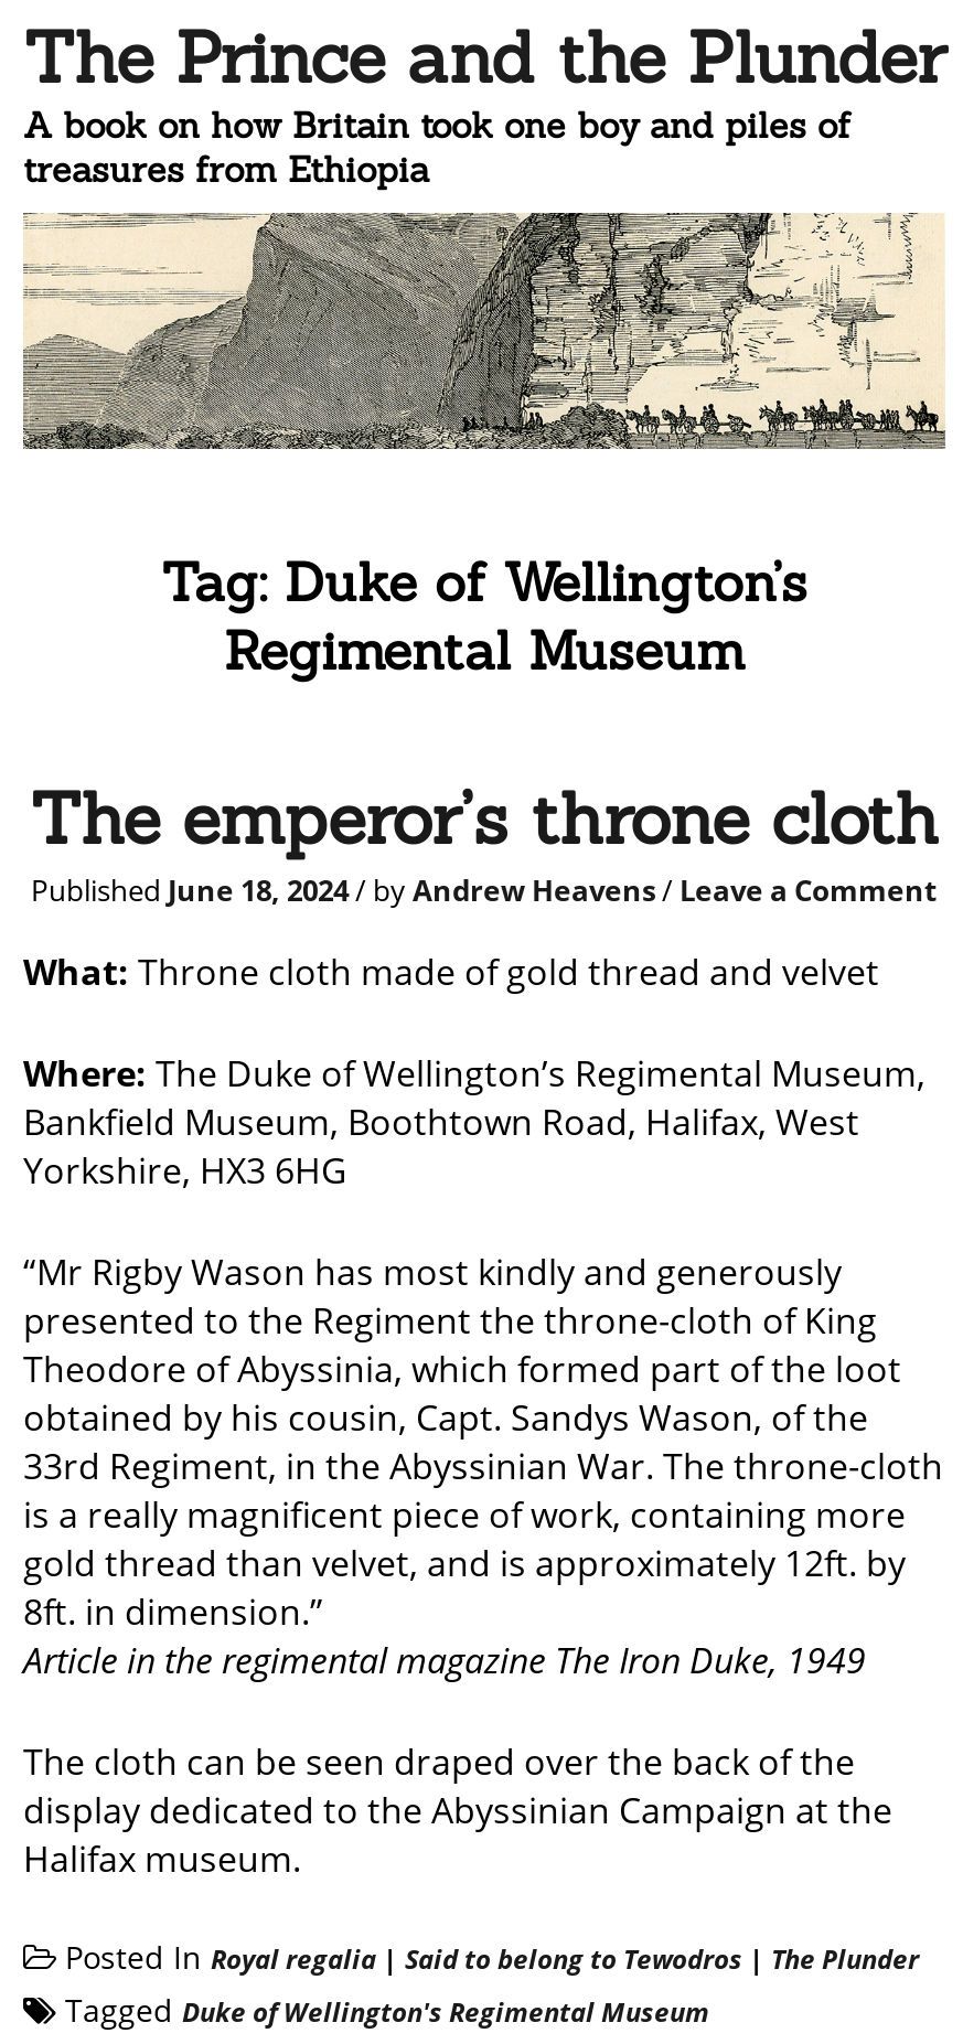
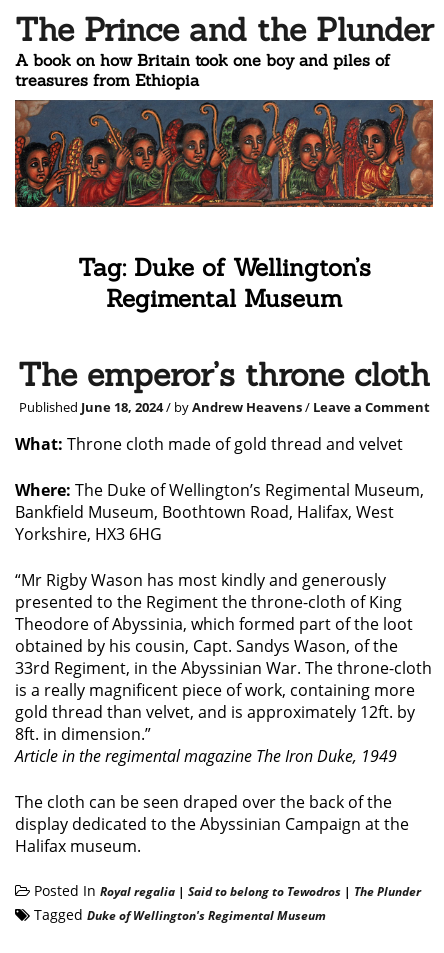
- [image]
+ [image]
